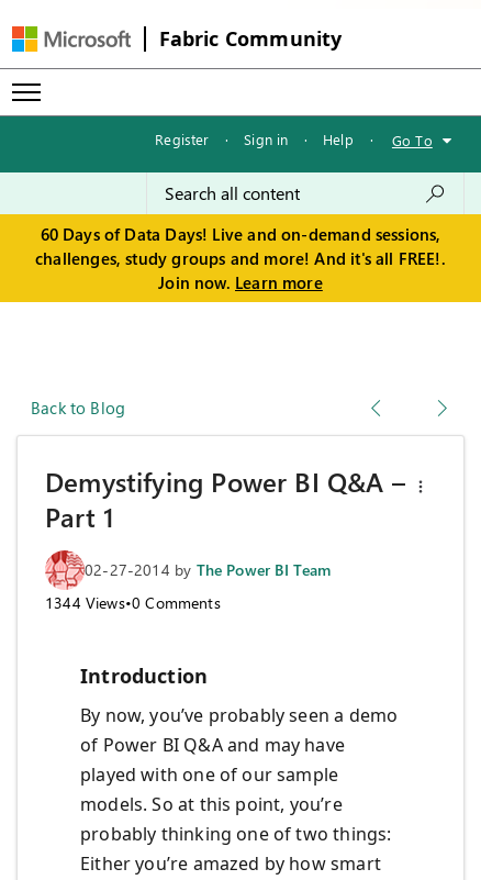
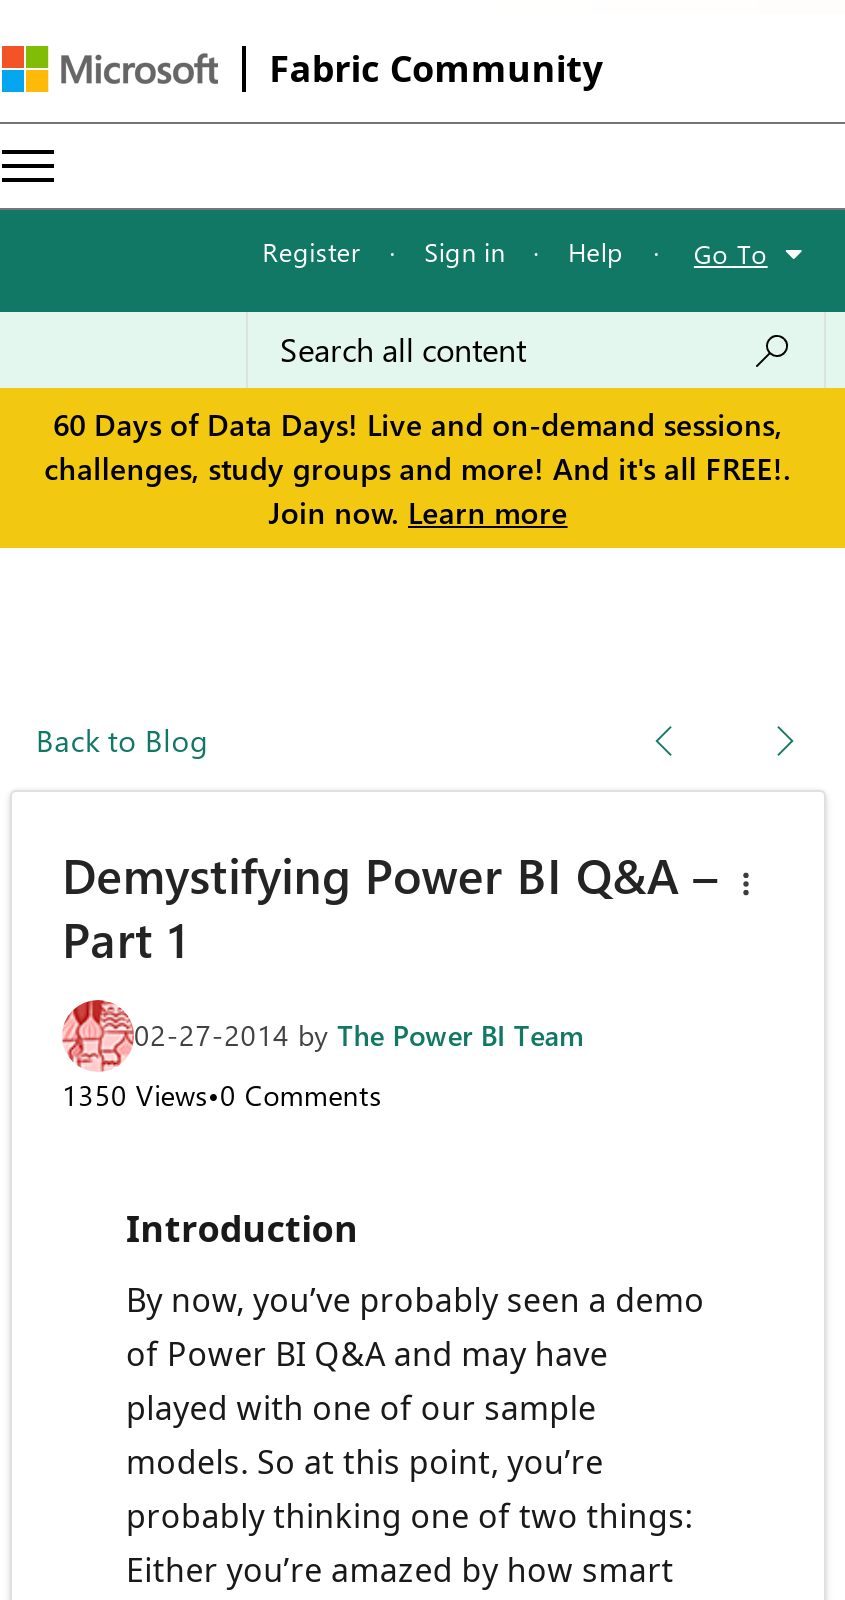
- 1344 Views•0 Comments
+ 1350 Views•0 Comments
